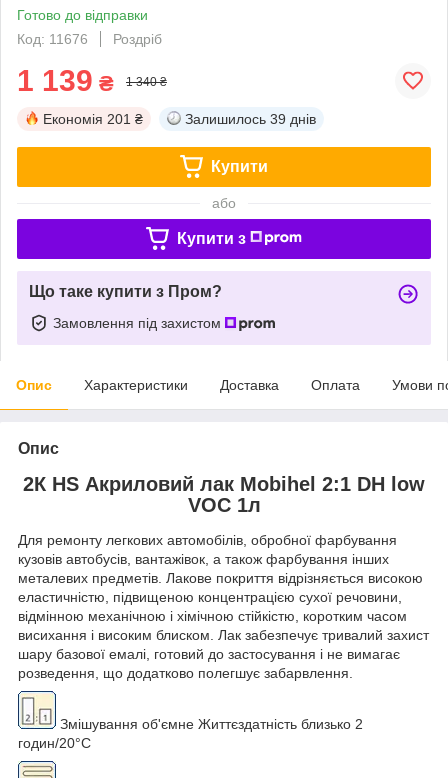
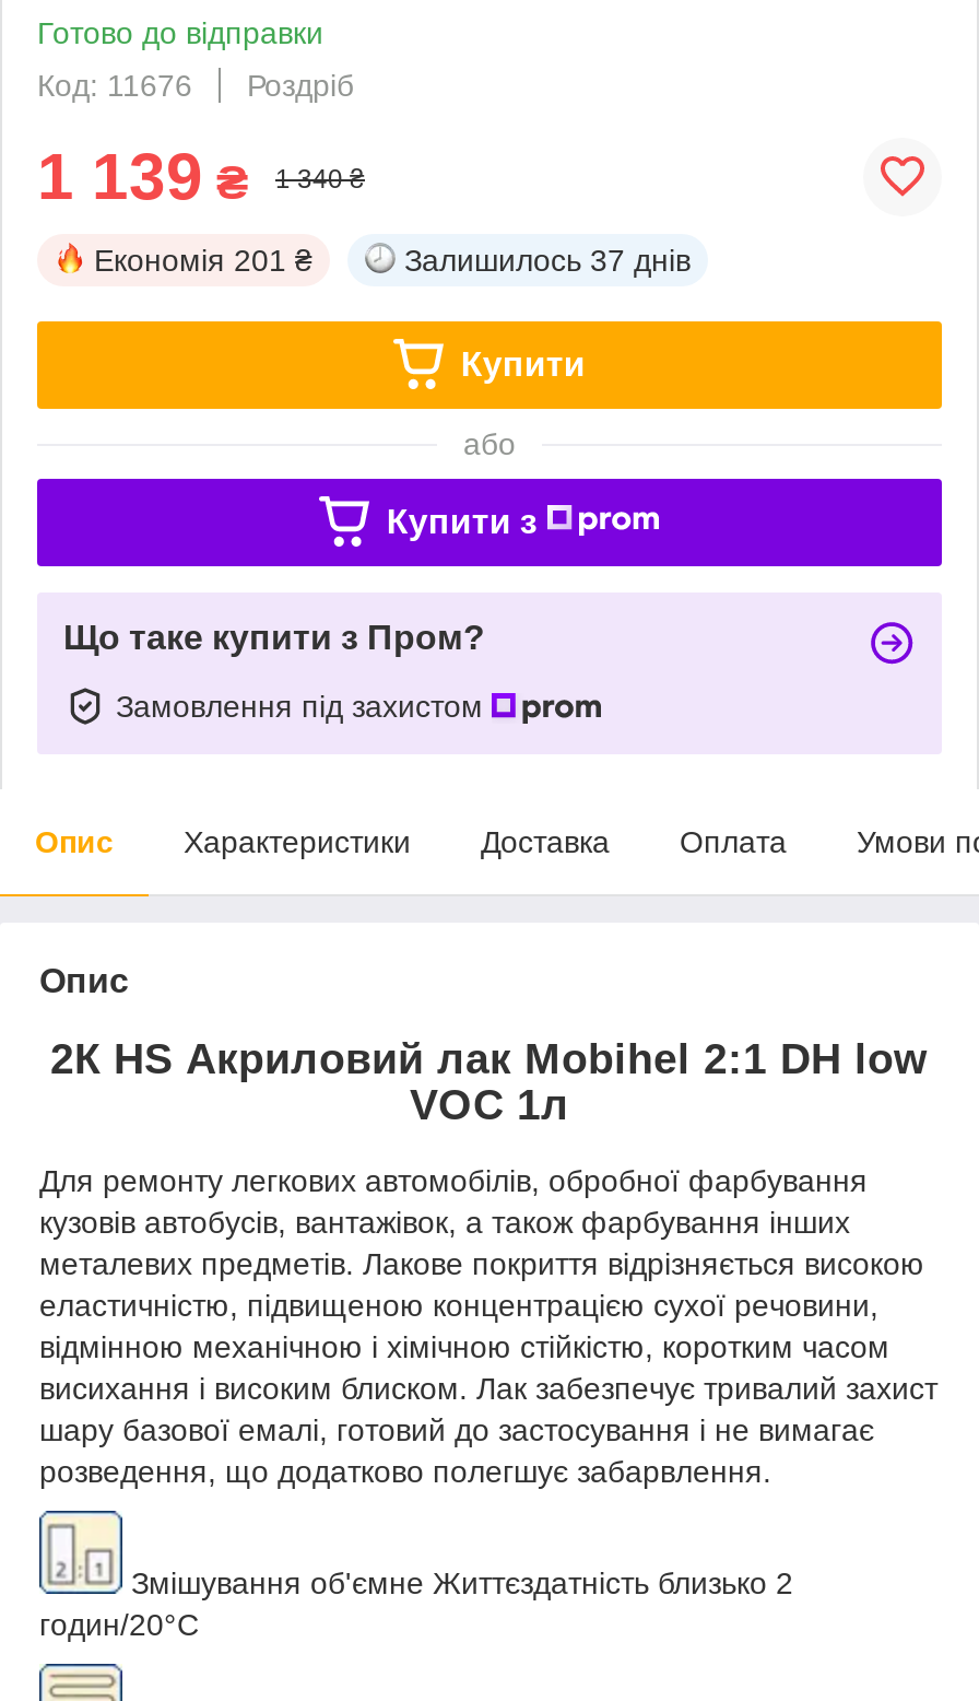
- Залишилось 39 днів
+ Залишилось 37 днів
